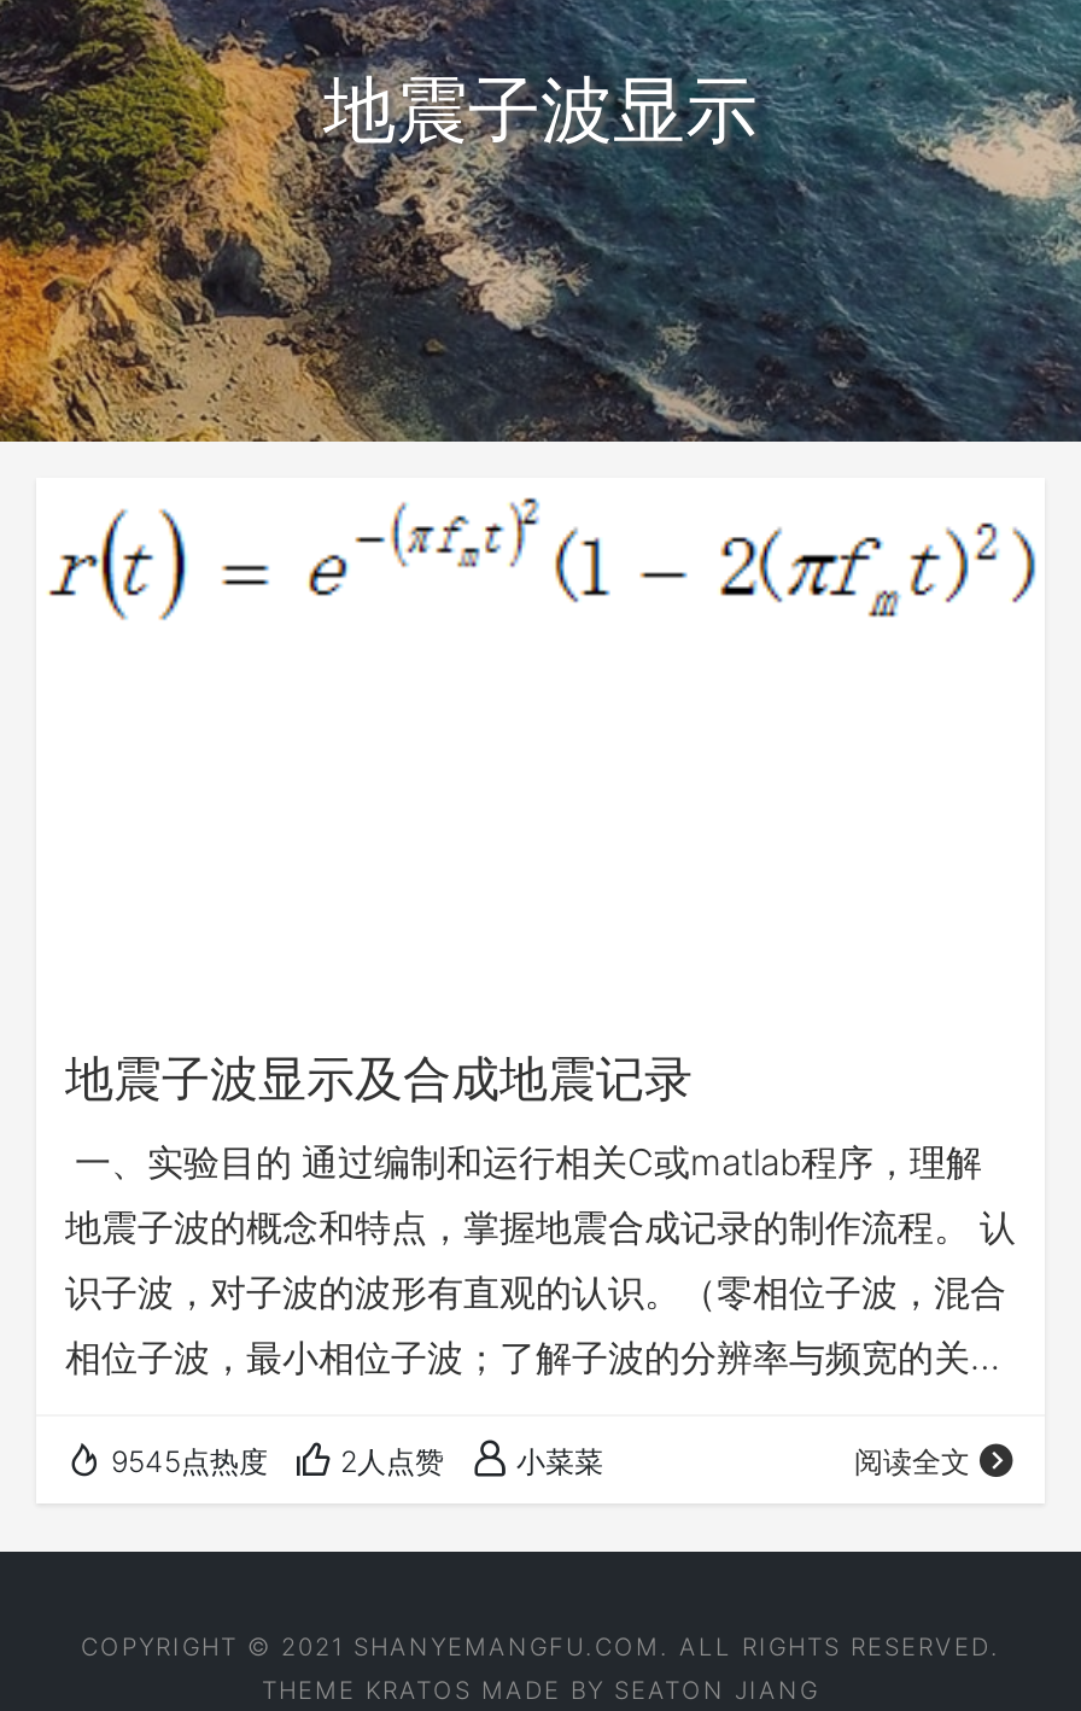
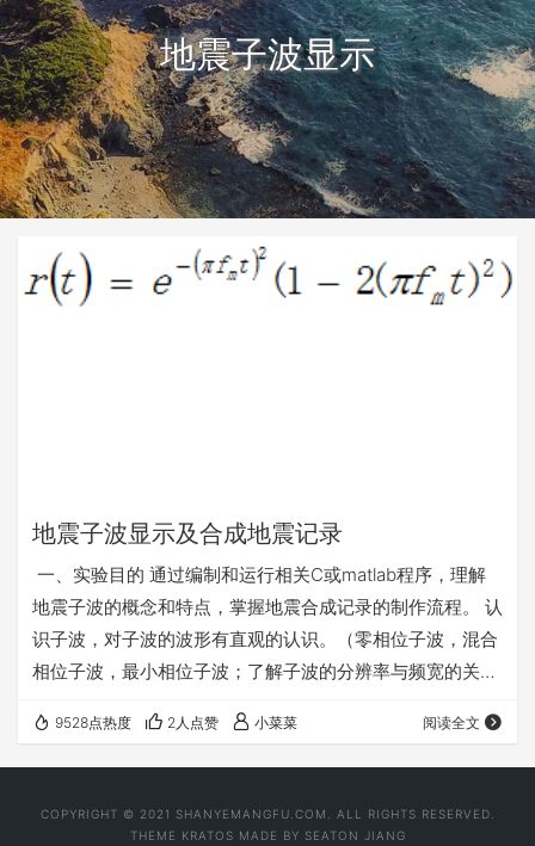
- 9545点热度 2人点赞 小菜菜
+ 9528点热度 2人点赞 小菜菜
